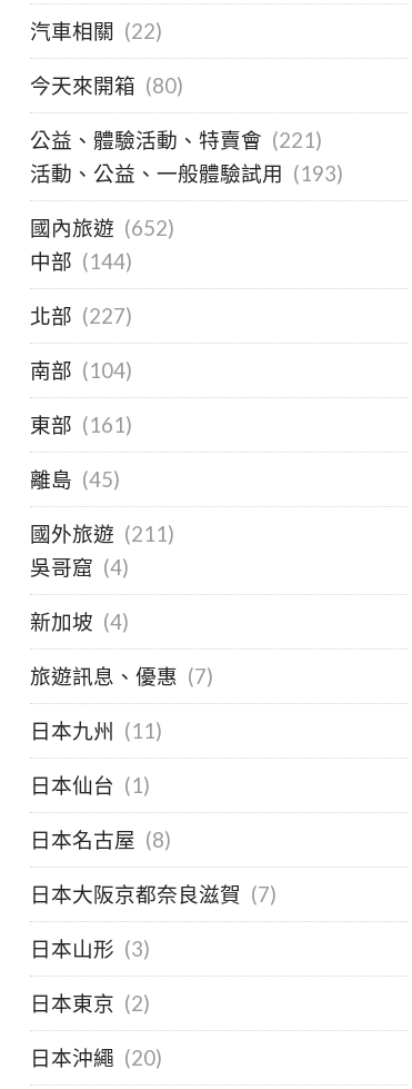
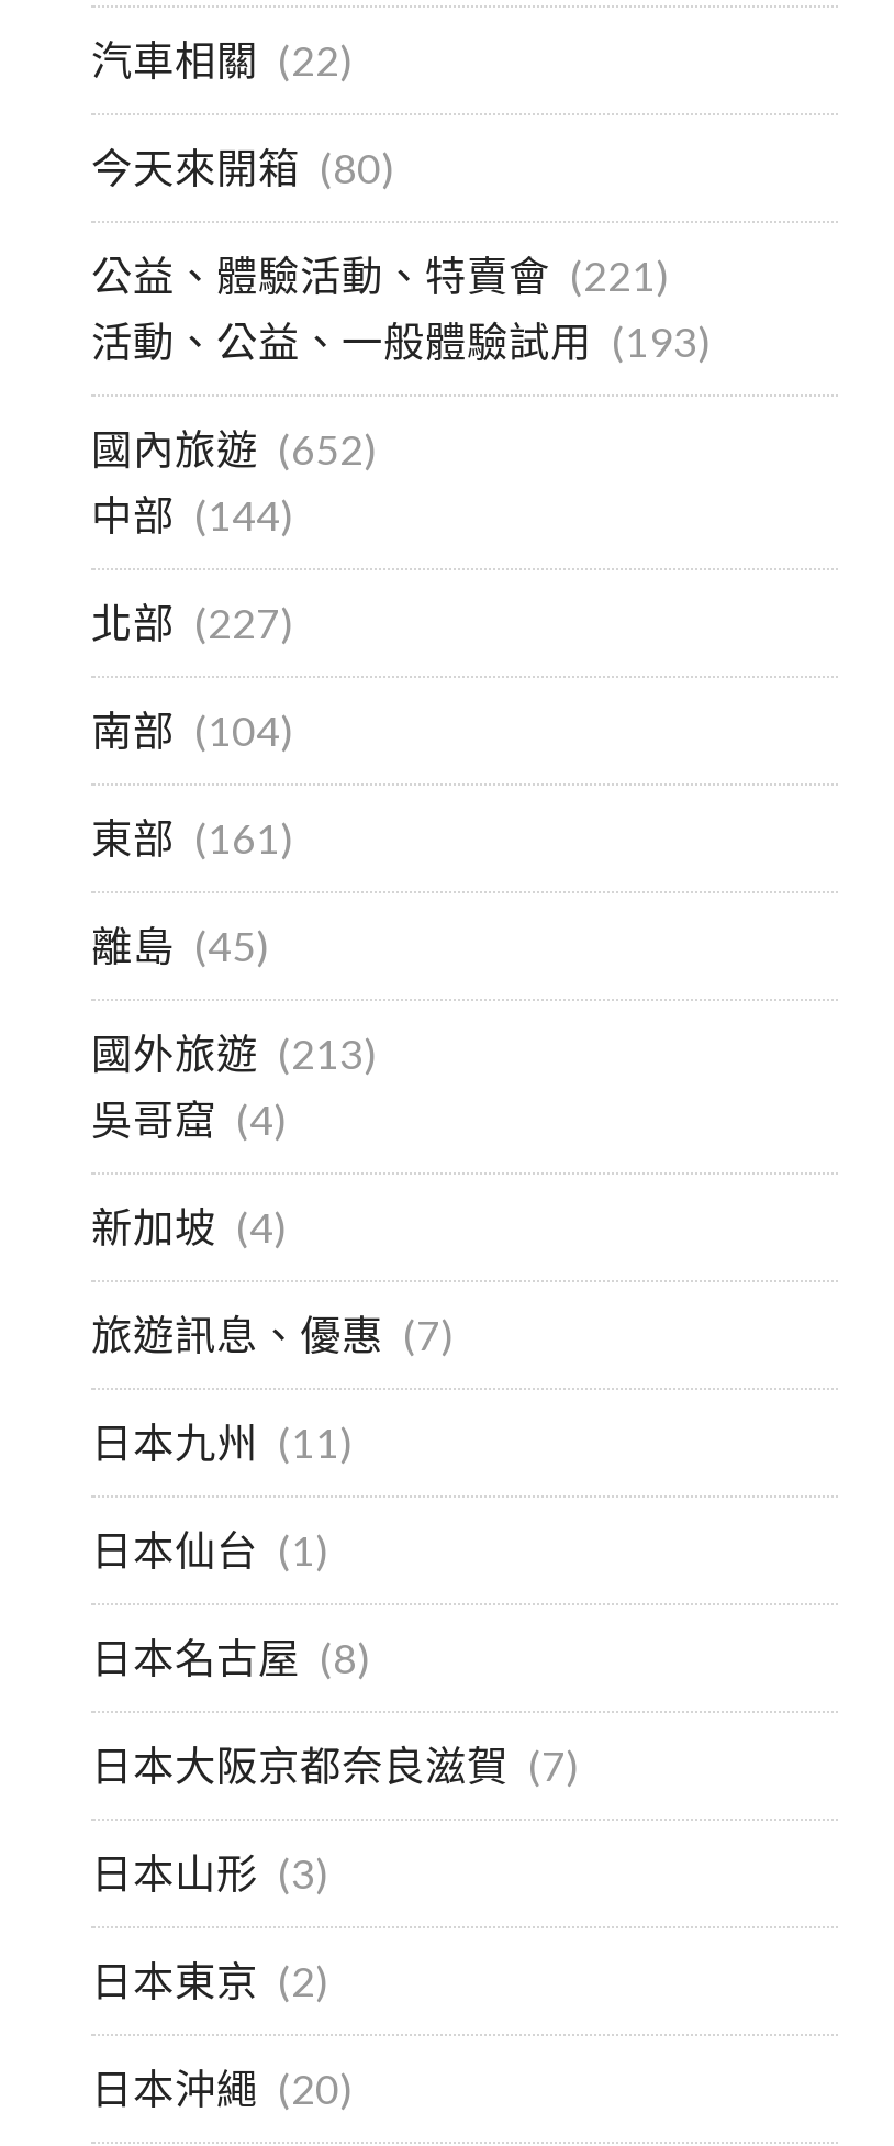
- 國外旅遊 (211)
+ 國外旅遊 (213)
